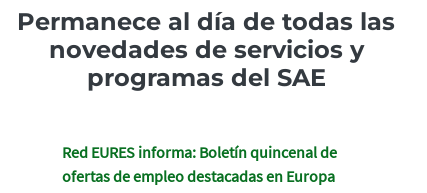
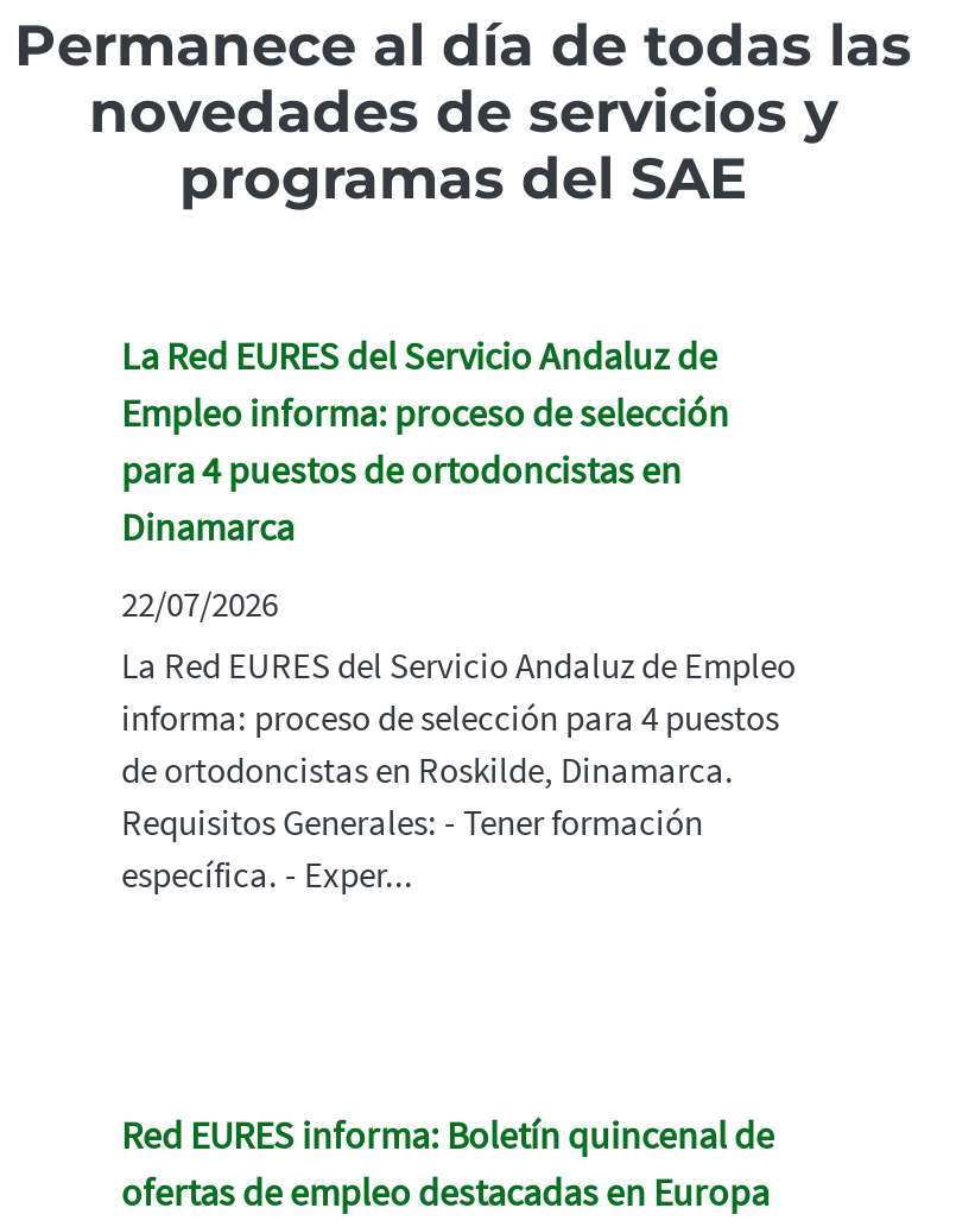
+ La Red EURES del Servicio Andaluz de
+ Empleo informa: proceso de selección
+ para 4 puestos de ortodoncistas en
+ Dinamarca
+ 22/07/2026
+ La Red EURES del Servicio Andaluz de Empleo
+ informa: proceso de selección para 4 puestos
+ de ortodoncistas en Roskilde, Dinamarca.
+ Requisitos Generales: - Tener formación
+ específica. - Exper...
